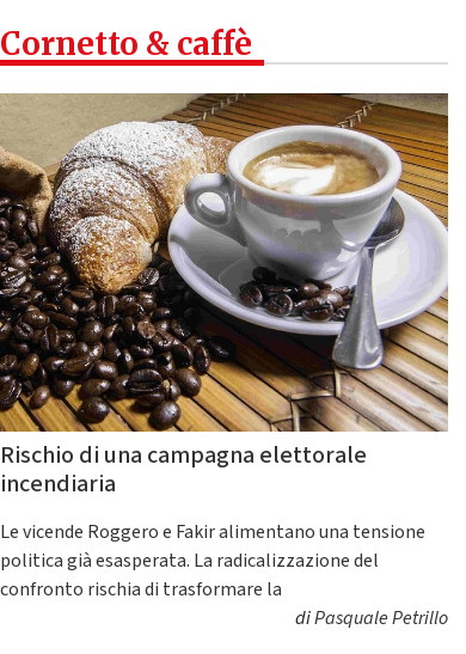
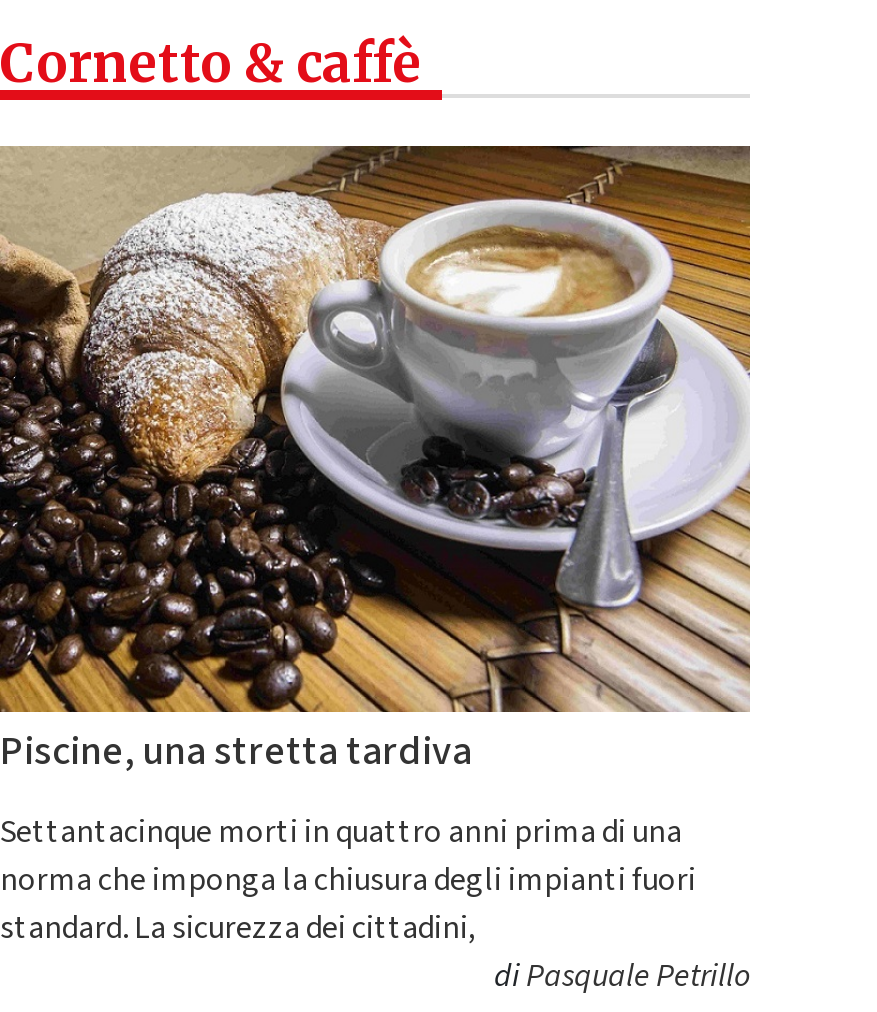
- Rischio di una campagna elettorale
- incendiaria
+ Piscine, una stretta tardiva

- Le vicende Roggero e Fakir alimentano una tensione
- politica già esasperata. La radicalizzazione del
- confronto rischia di trasformare la
+ Settantacinque morti in quattro anni prima di una
+ norma che imponga la chiusura degli impianti fuori
+ standard. La sicurezza dei cittadini,
